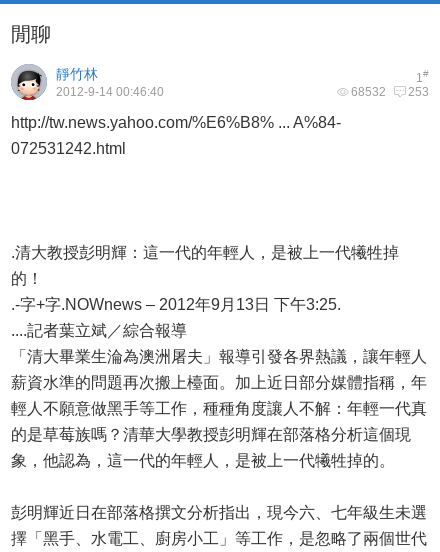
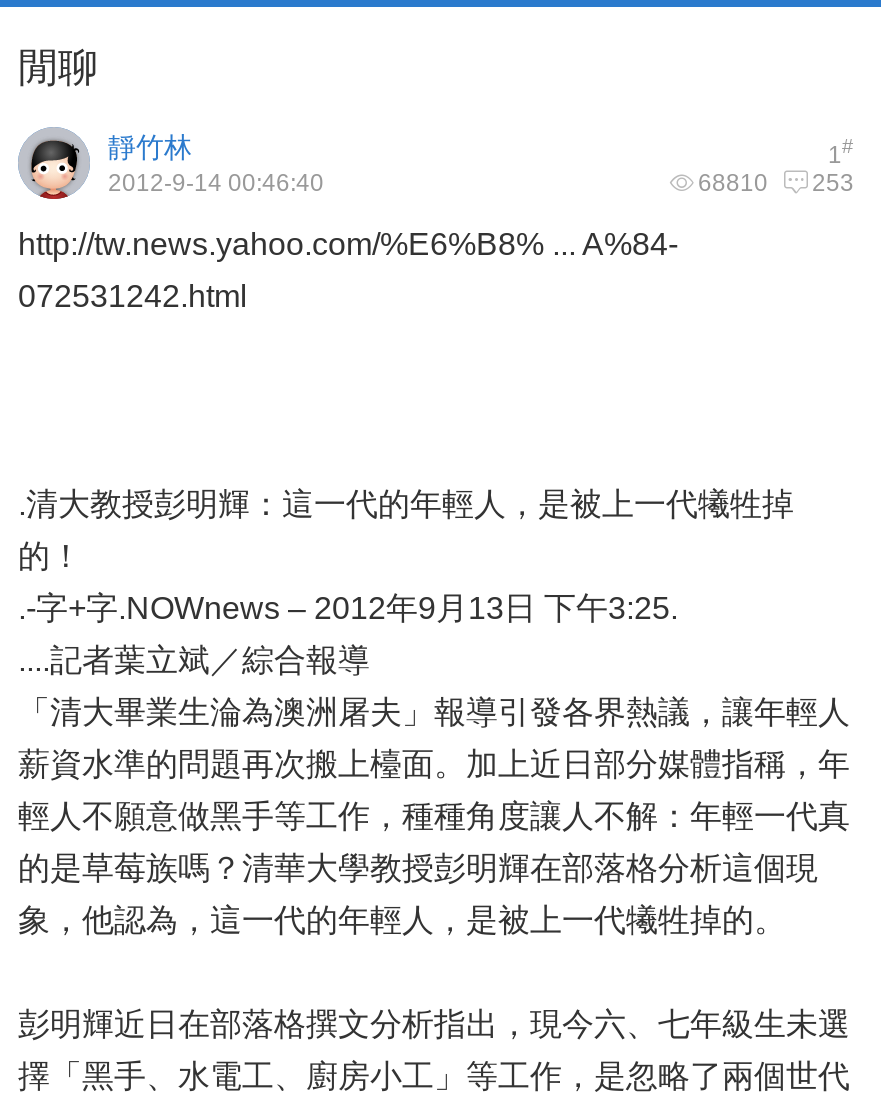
- 68532 253
+ 68810 253
